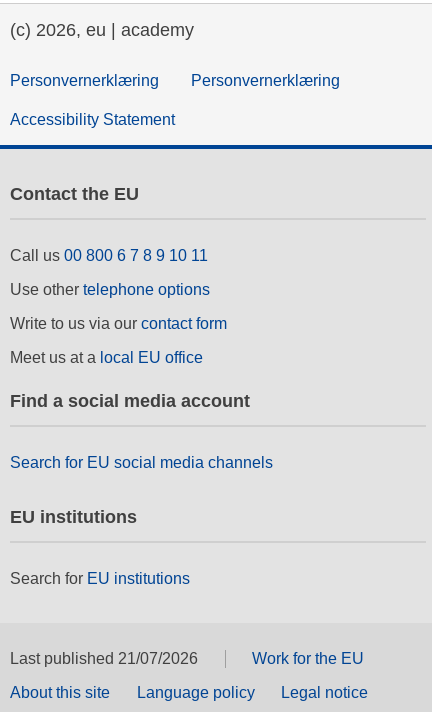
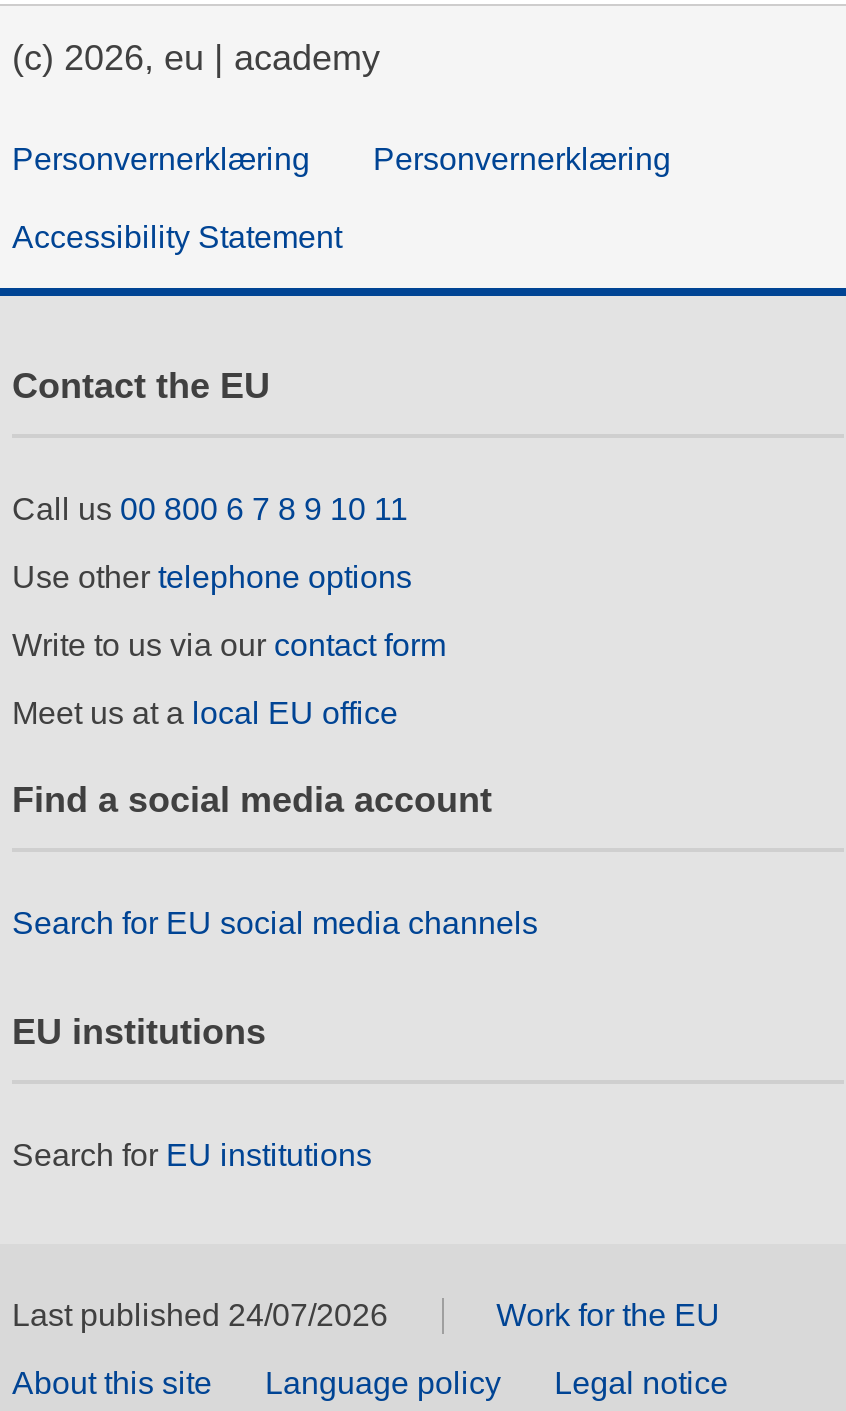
- Last published 21/07/2026
+ Last published 24/07/2026
